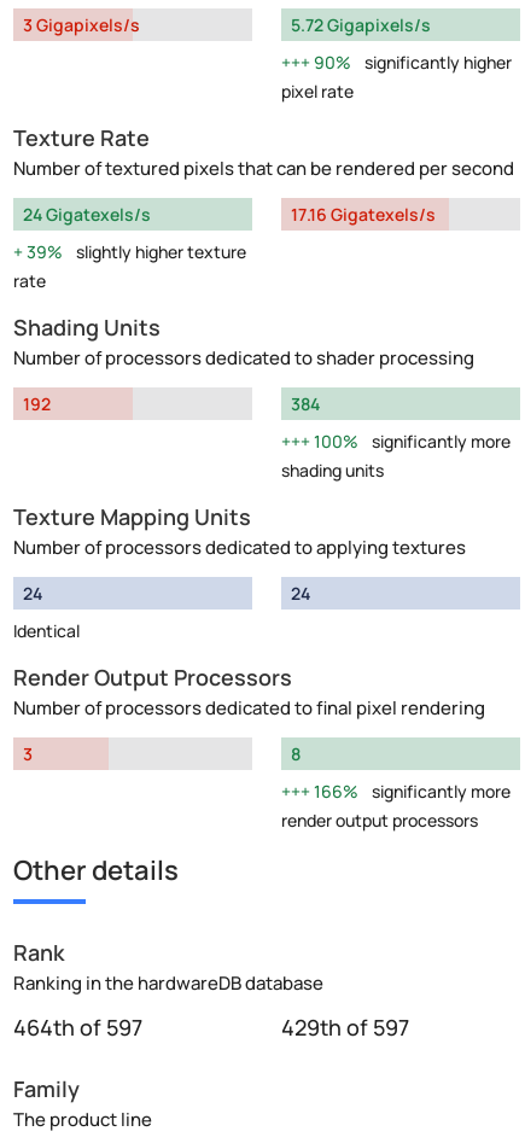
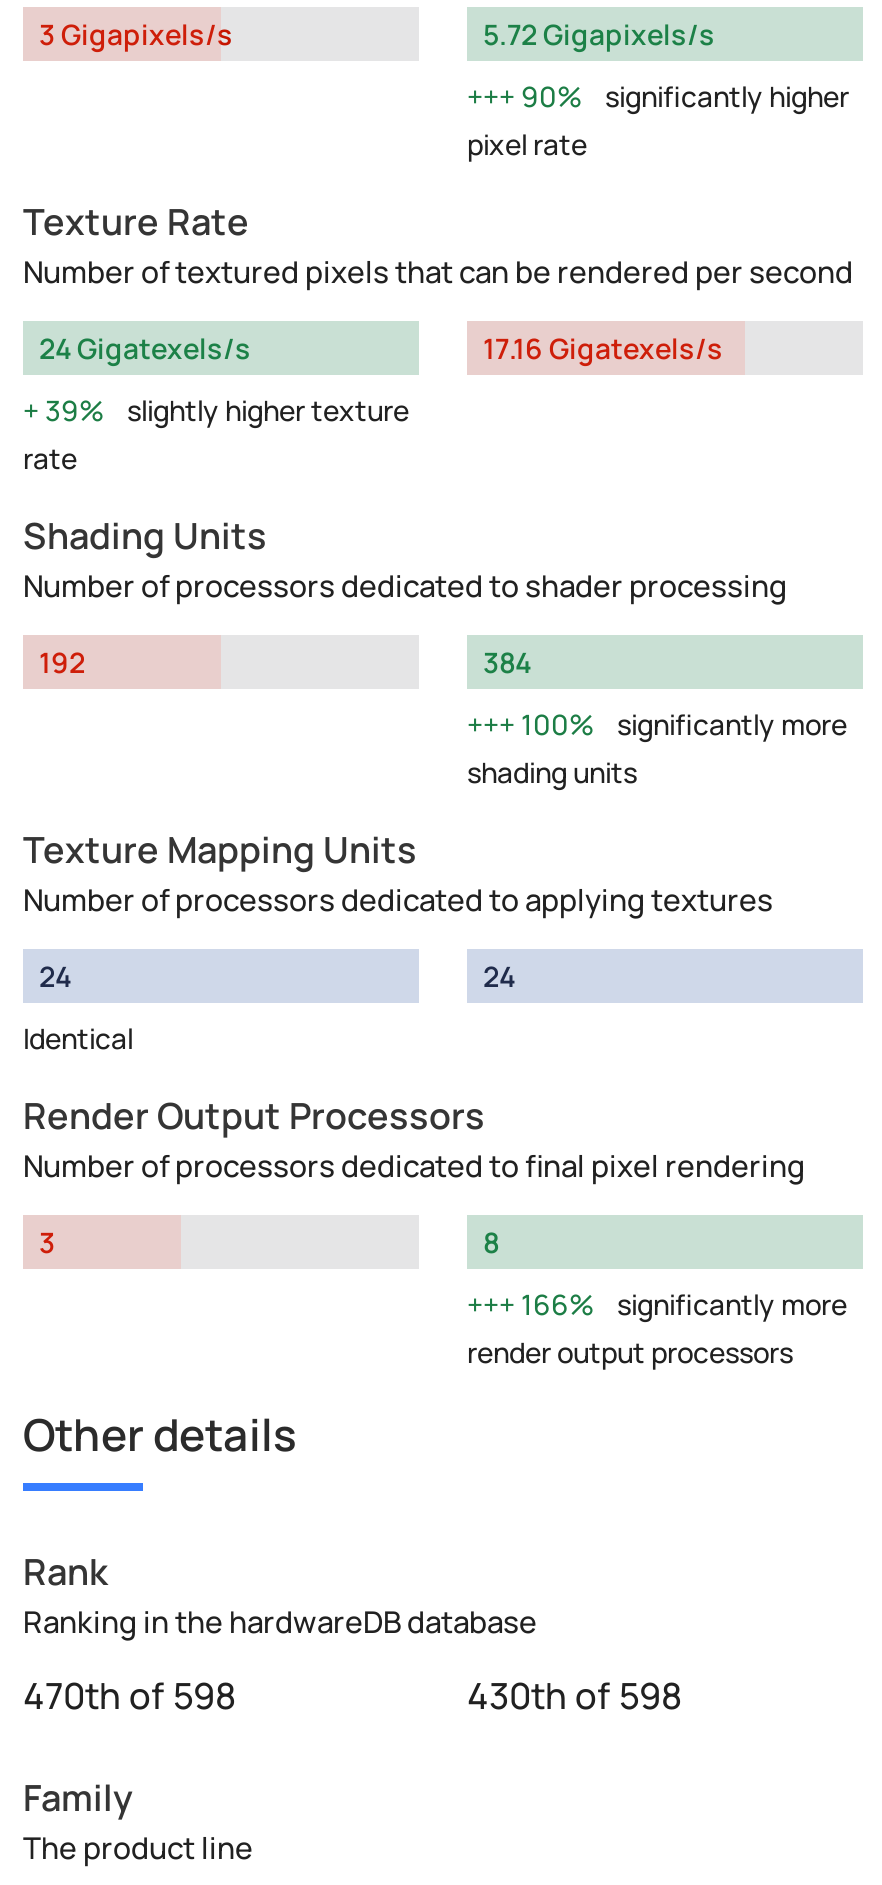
- 464th of 597
+ 470th of 598

- 429th of 597
+ 430th of 598
